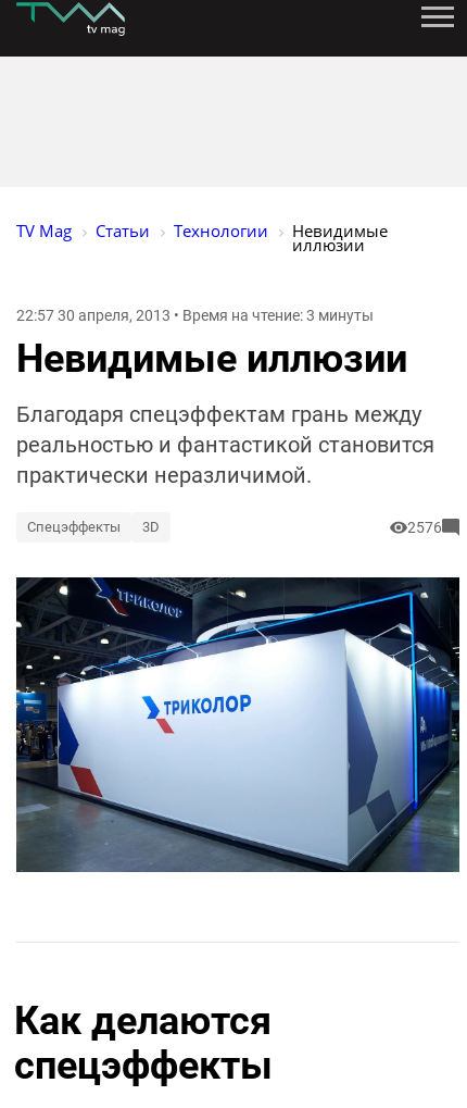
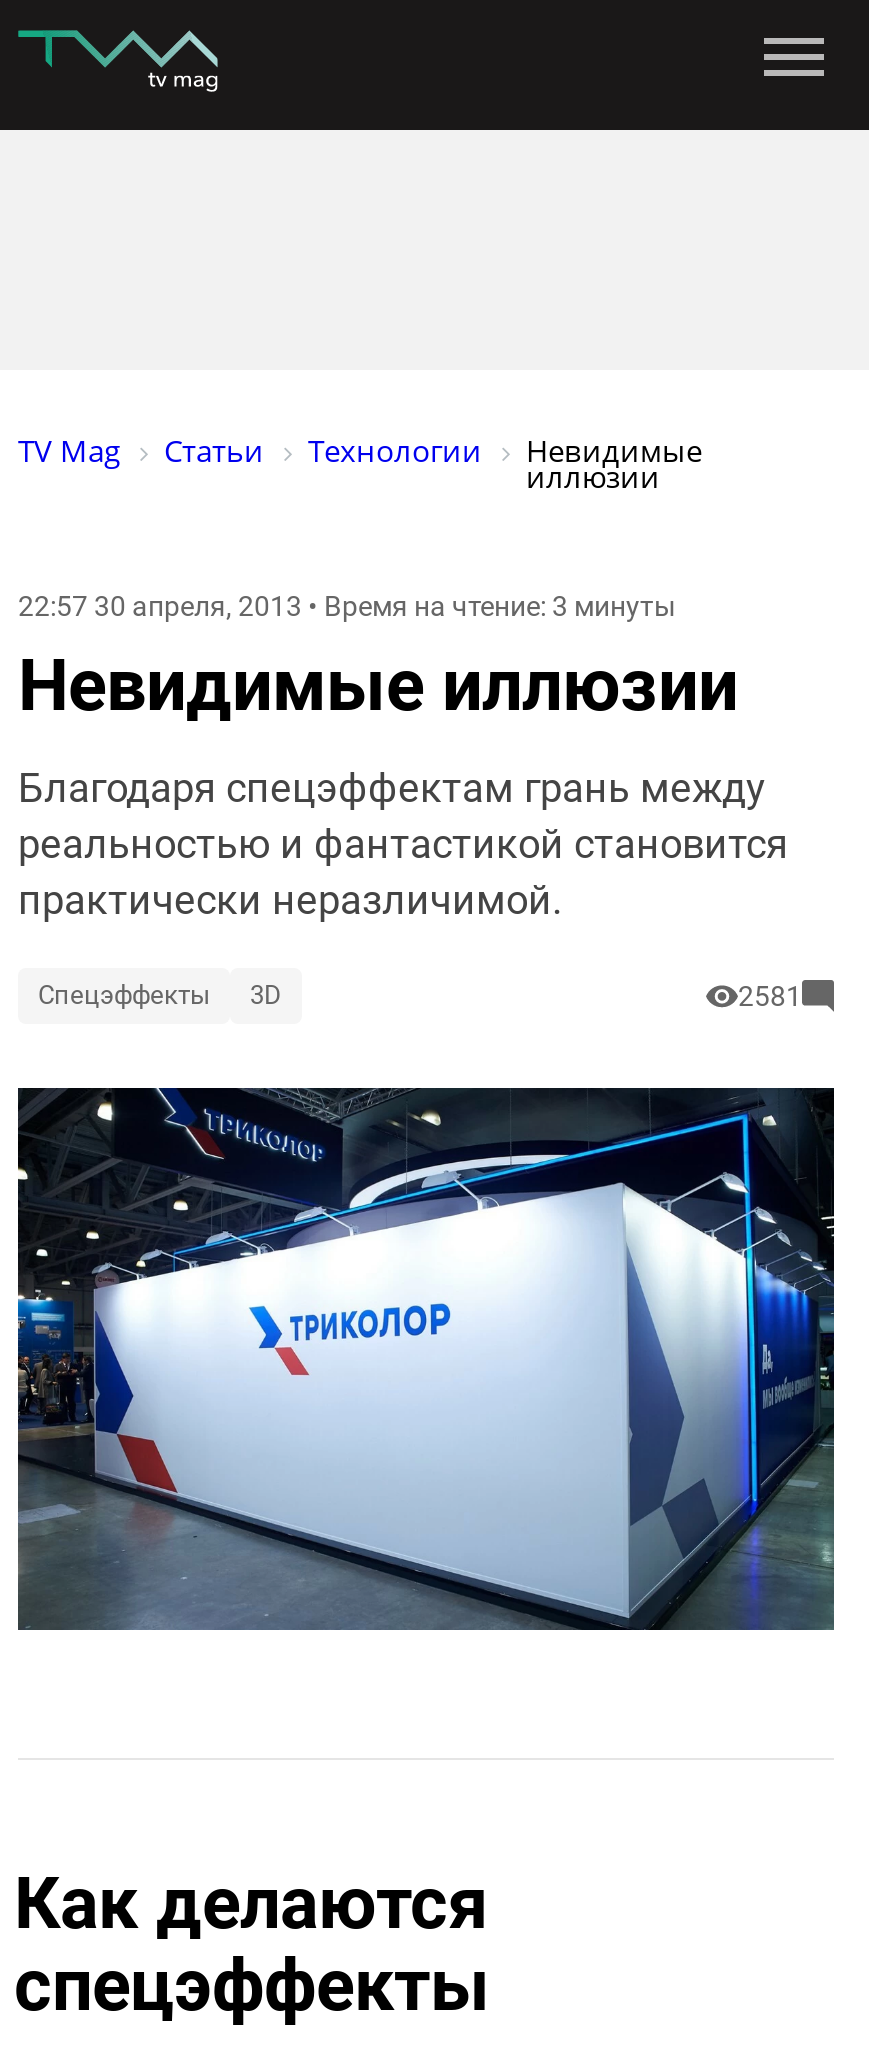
- 2576
+ 2581
